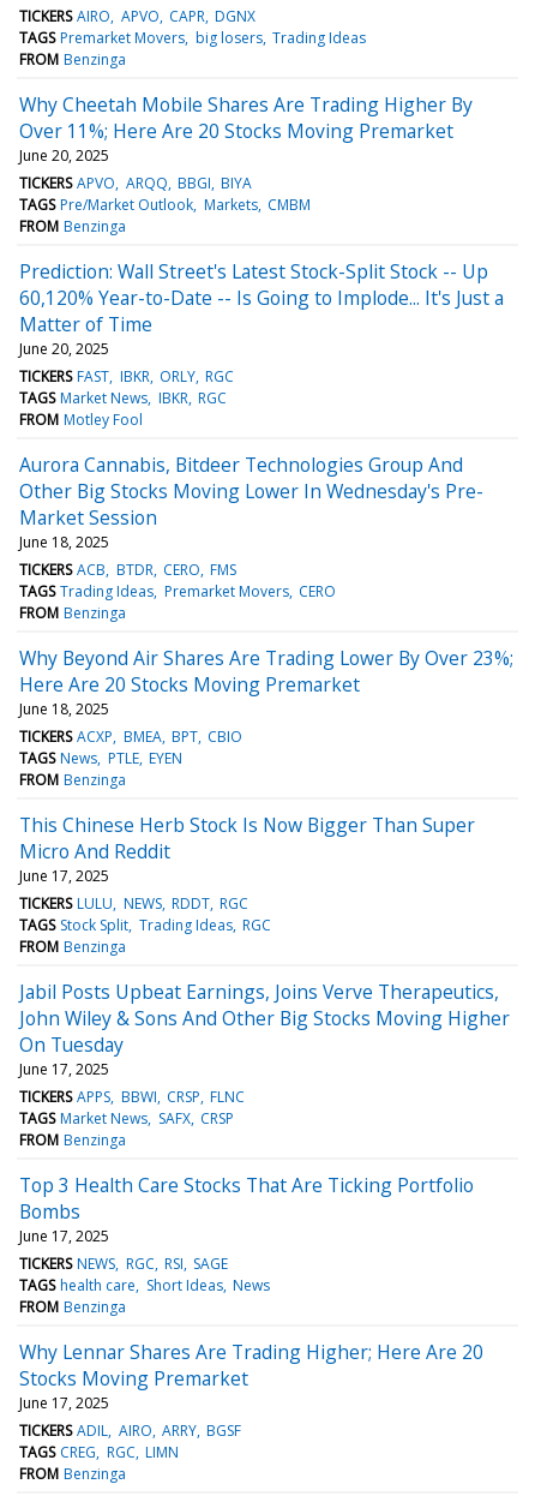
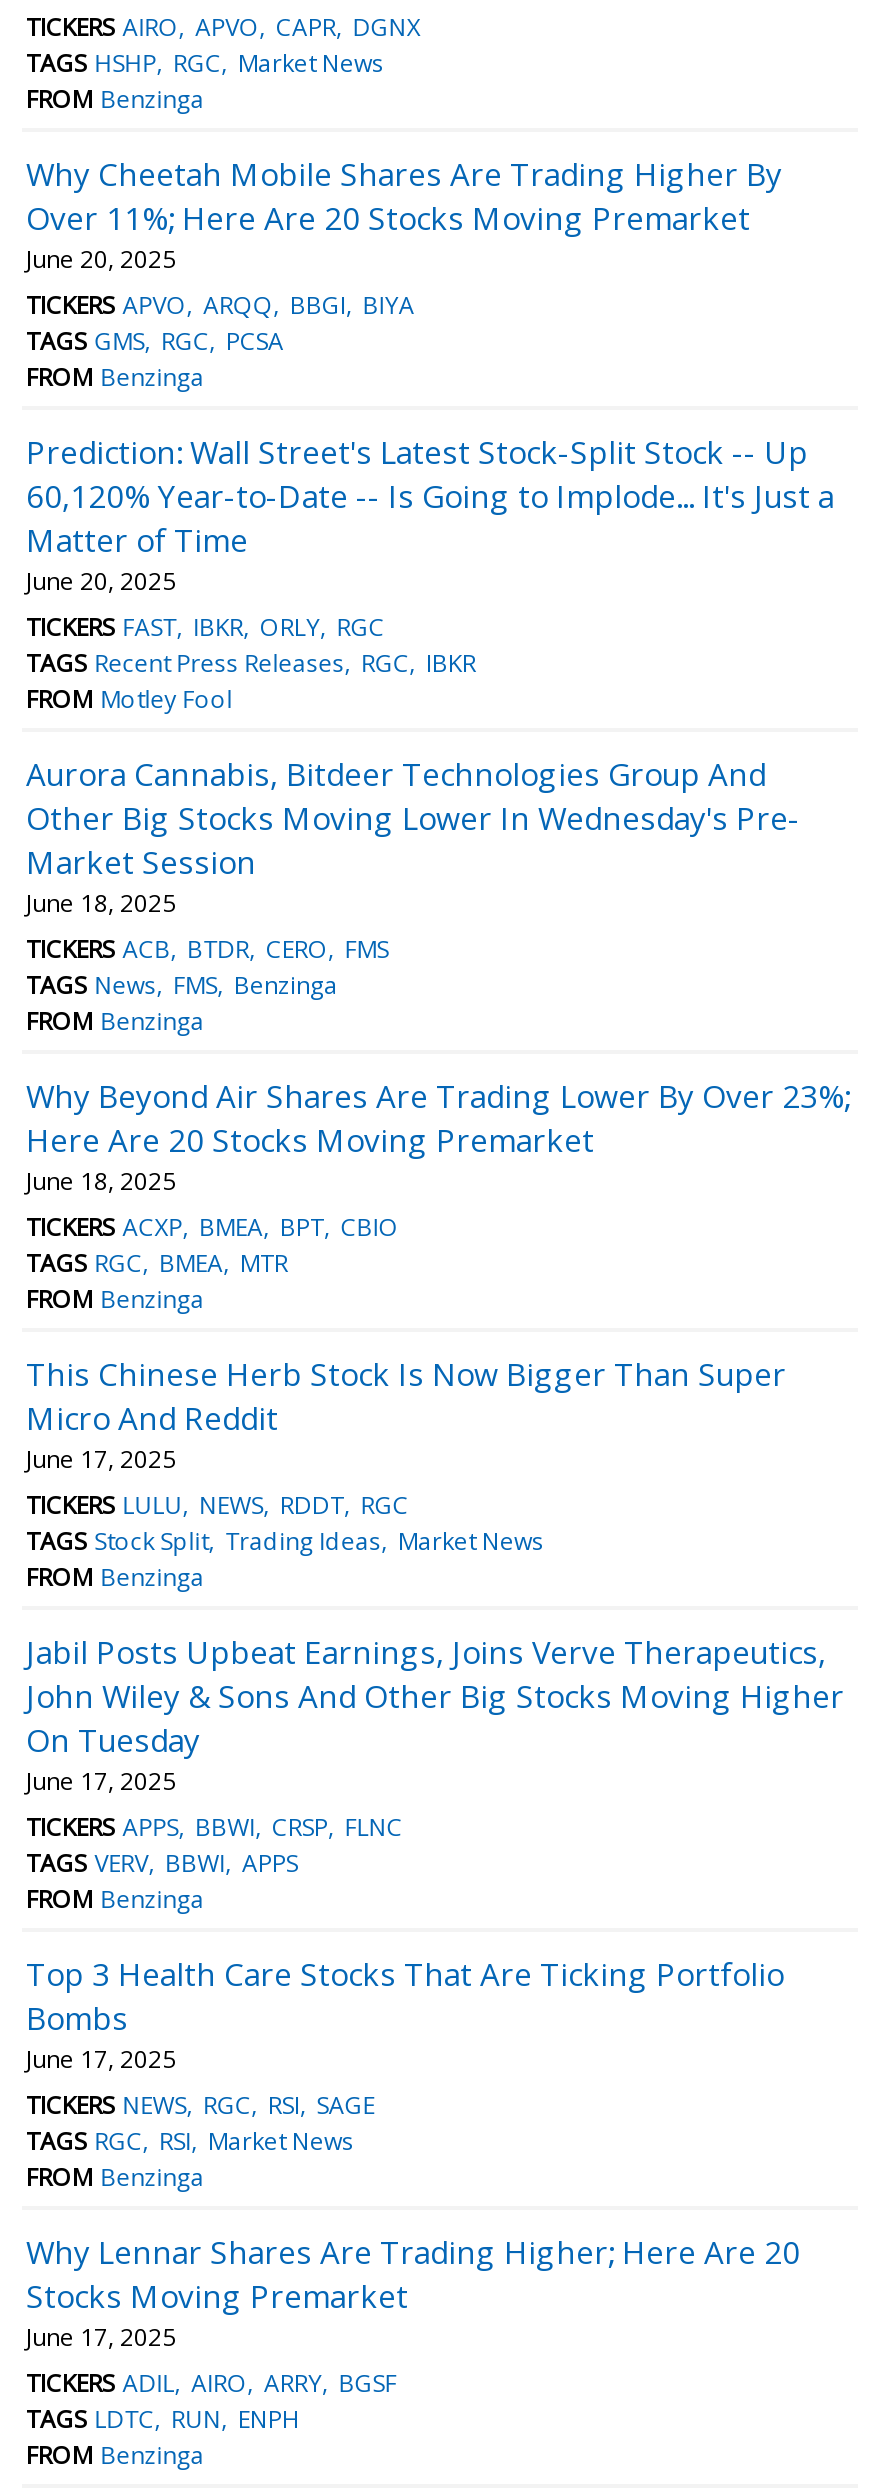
- TAGS Premarket Movers big losers Trading Ideas
+ TAGS HSHP RGC Market News

- TAGS Pre/Market Outlook Markets CMBM
+ TAGS GMS RGC PCSA

- TAGS Market News IBKR RGC
+ TAGS Recent Press Releases RGC IBKR

- TAGS Trading Ideas Premarket Movers CERO
+ TAGS News FMS Benzinga

- TAGS News PTLE EYEN
+ TAGS RGC BMEA MTR

- TAGS Stock Split Trading Ideas RGC
+ TAGS Stock Split Trading Ideas Market News

- TAGS Market News SAFX CRSP
+ TAGS VERV BBWI APPS

- TAGS health care Short Ideas News
+ TAGS RGC RSI Market News

- TAGS CREG RGC LIMN
+ TAGS LDTC RUN ENPH
